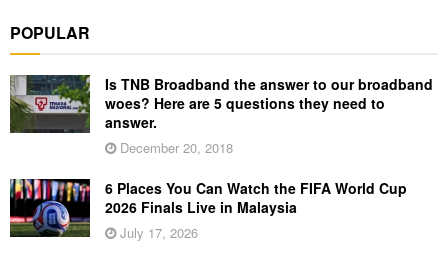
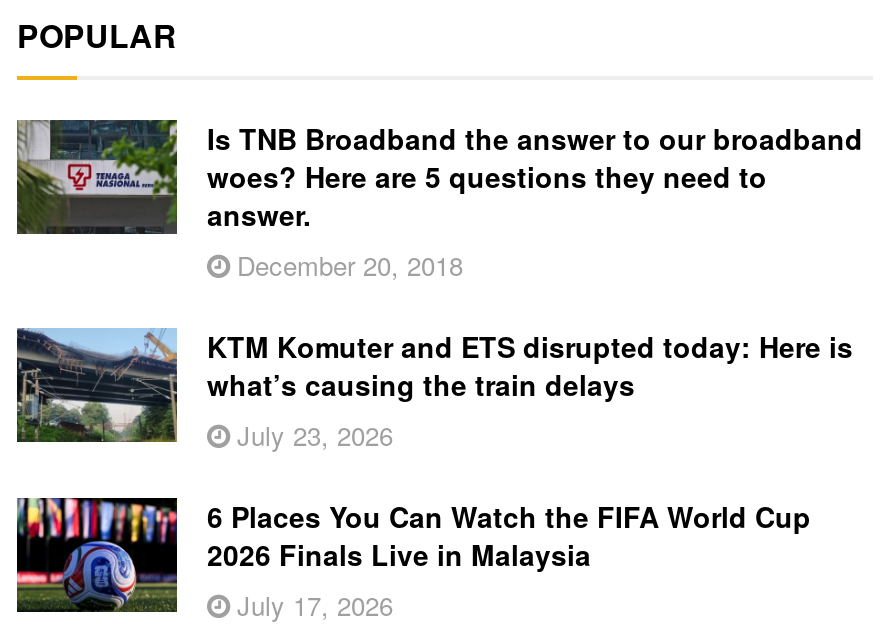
+ [image]
+ KTM Komuter and ETS disrupted today: Here is
+ what’s causing the train delays
+ July 23, 2026
